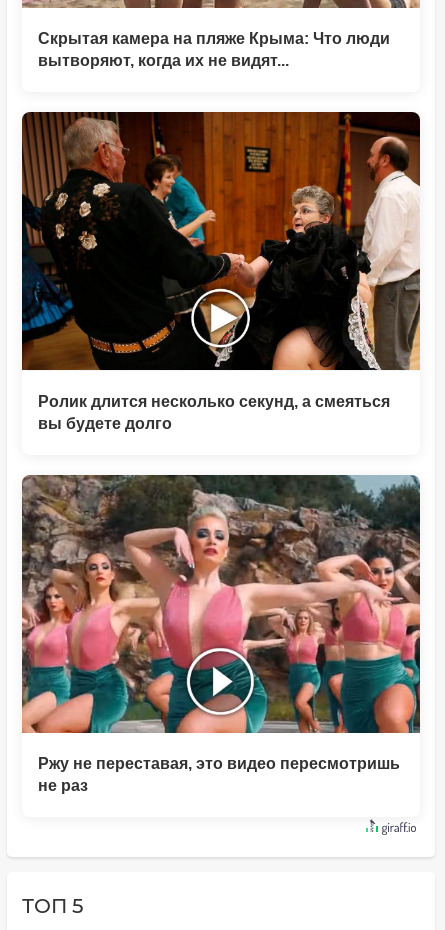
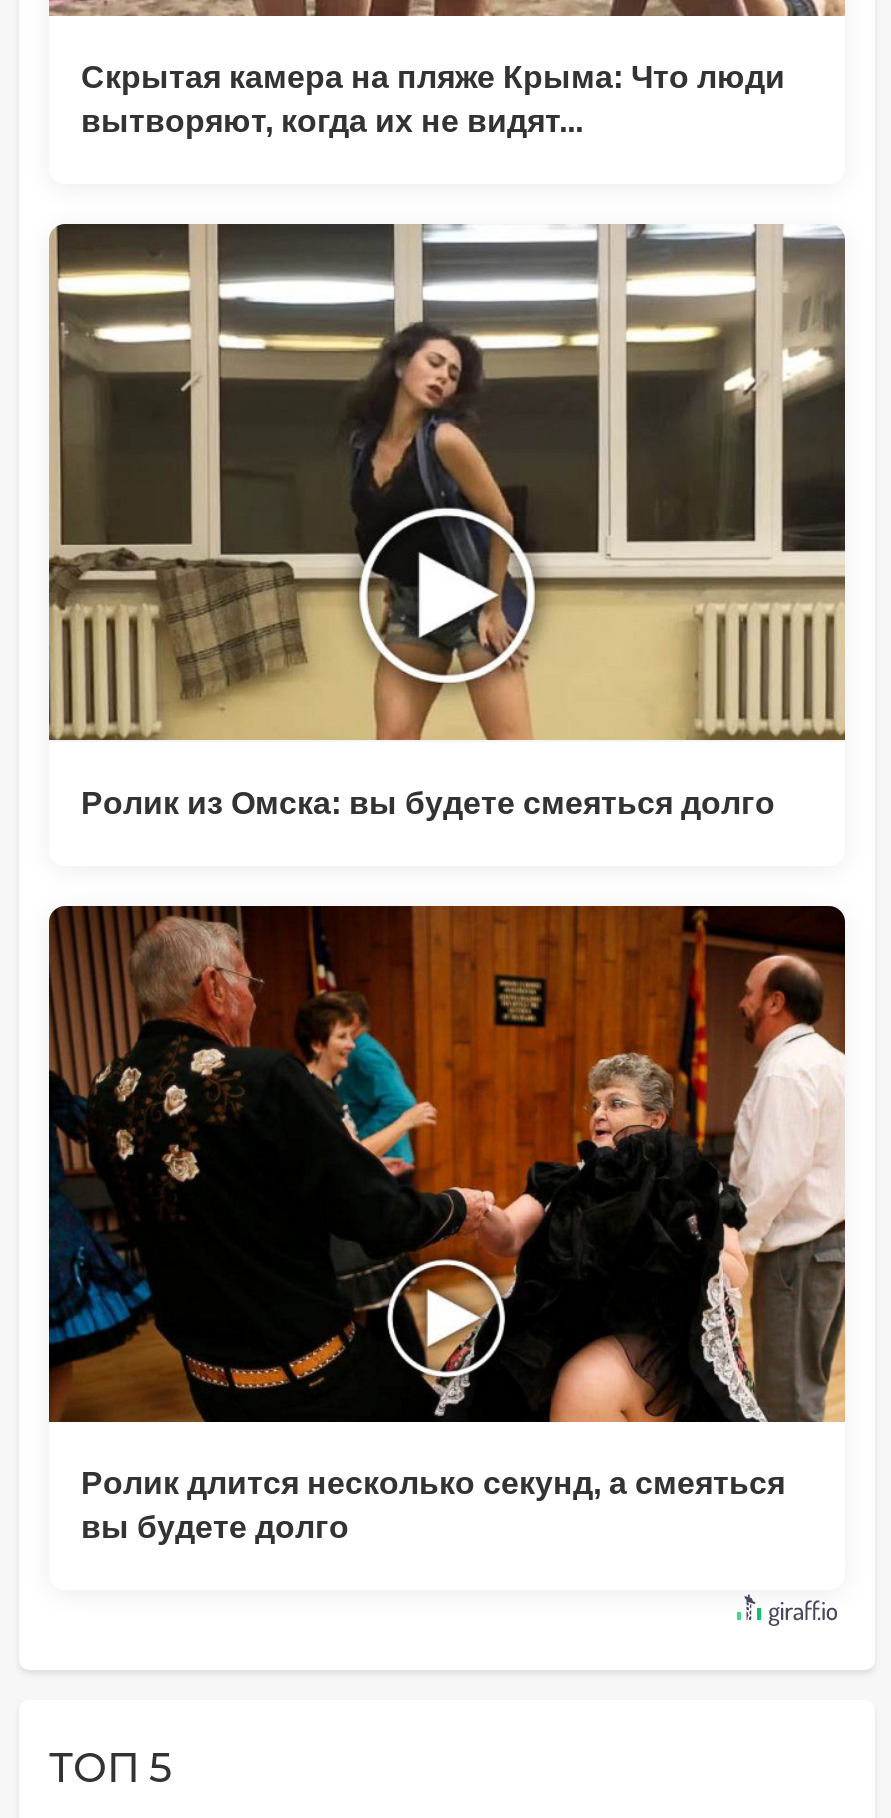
+ [image]
+ Ролик из Омска: вы будете смеяться долго

moved down: [image] | Ролик длится несколько секунд, а смеяться | вы будете долго

- [image]
- Ржу не переставая, это видео пересмотришь
- не раз
